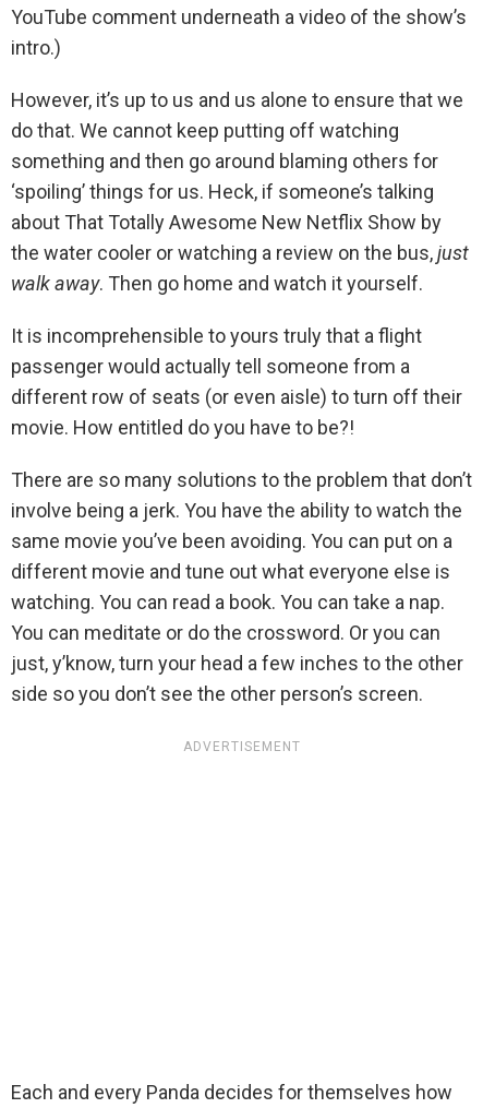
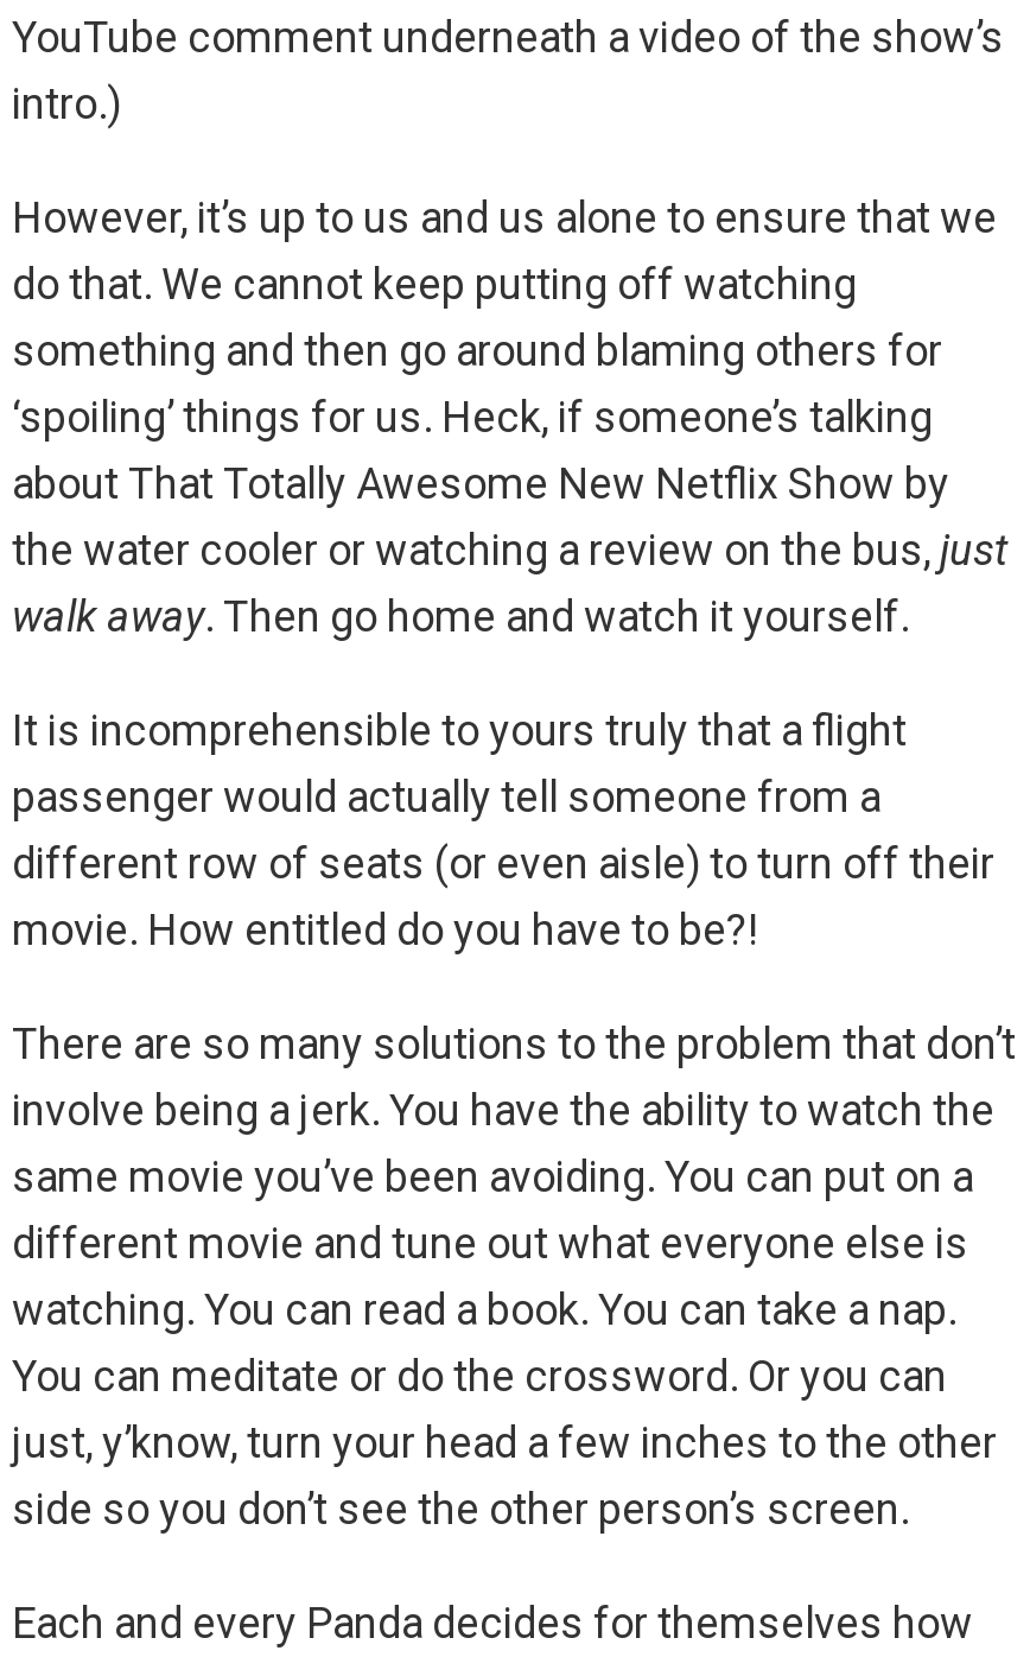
- ADVERTISEMENT
